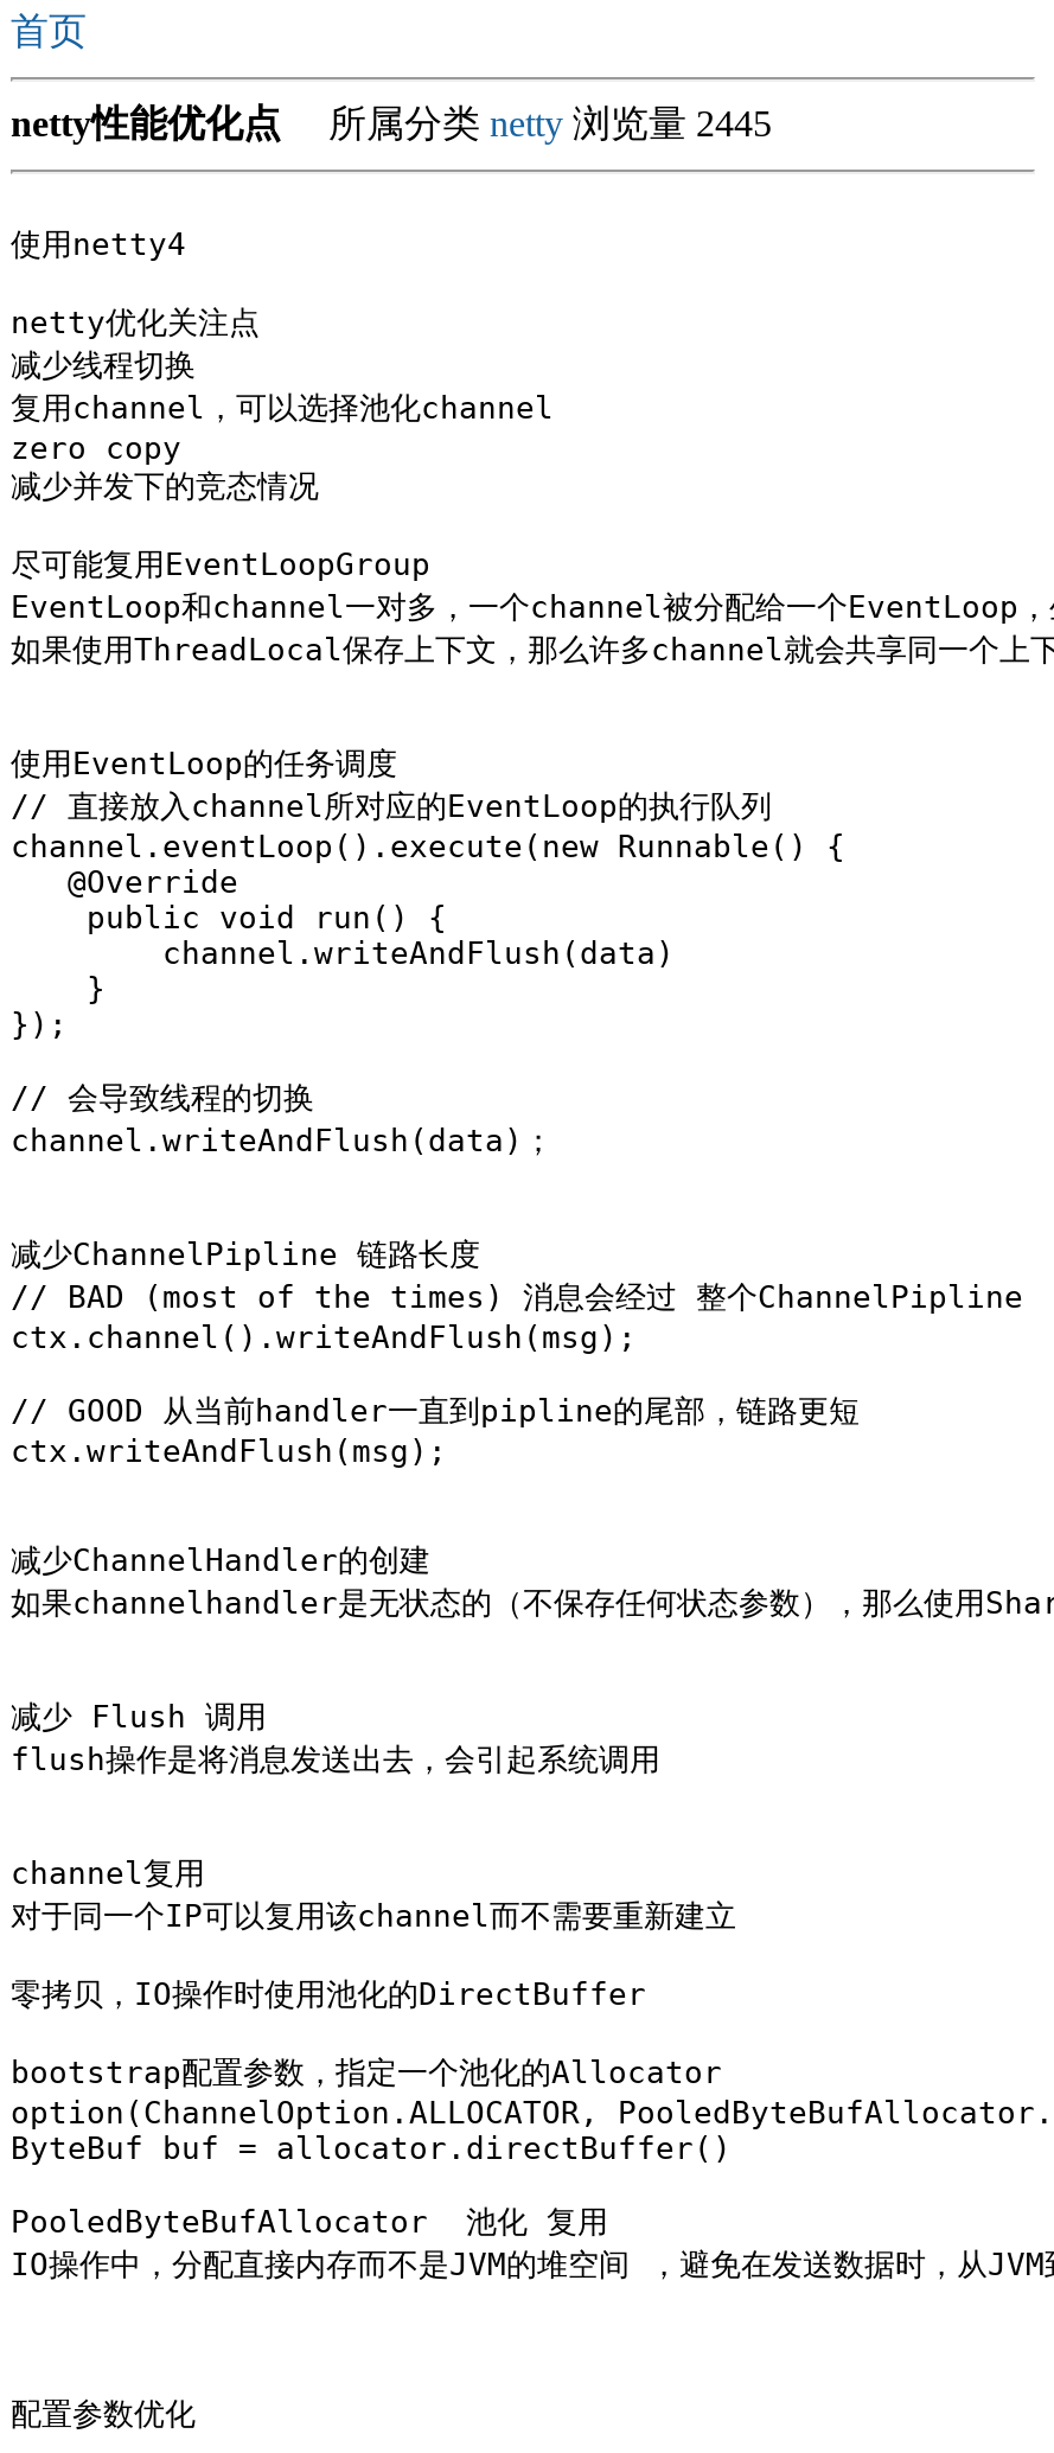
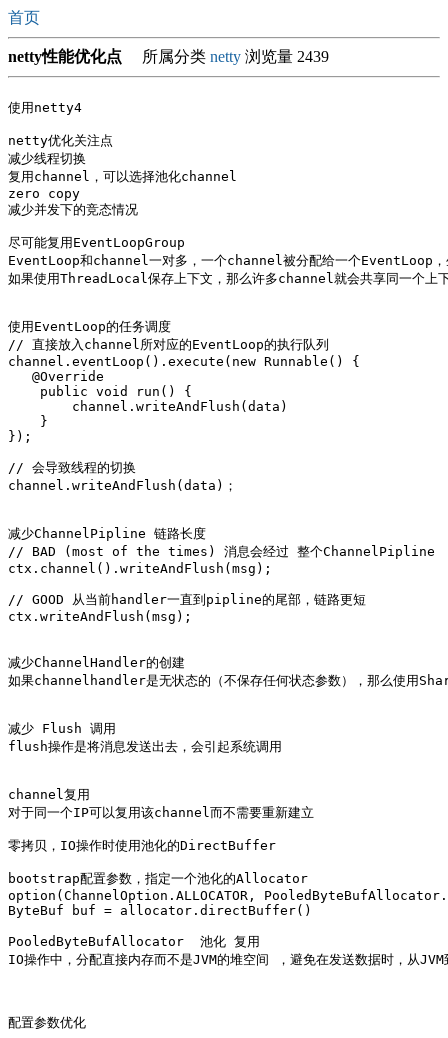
- netty性能优化点所属分类netty浏览量 2445
+ netty性能优化点所属分类netty浏览量 2439
